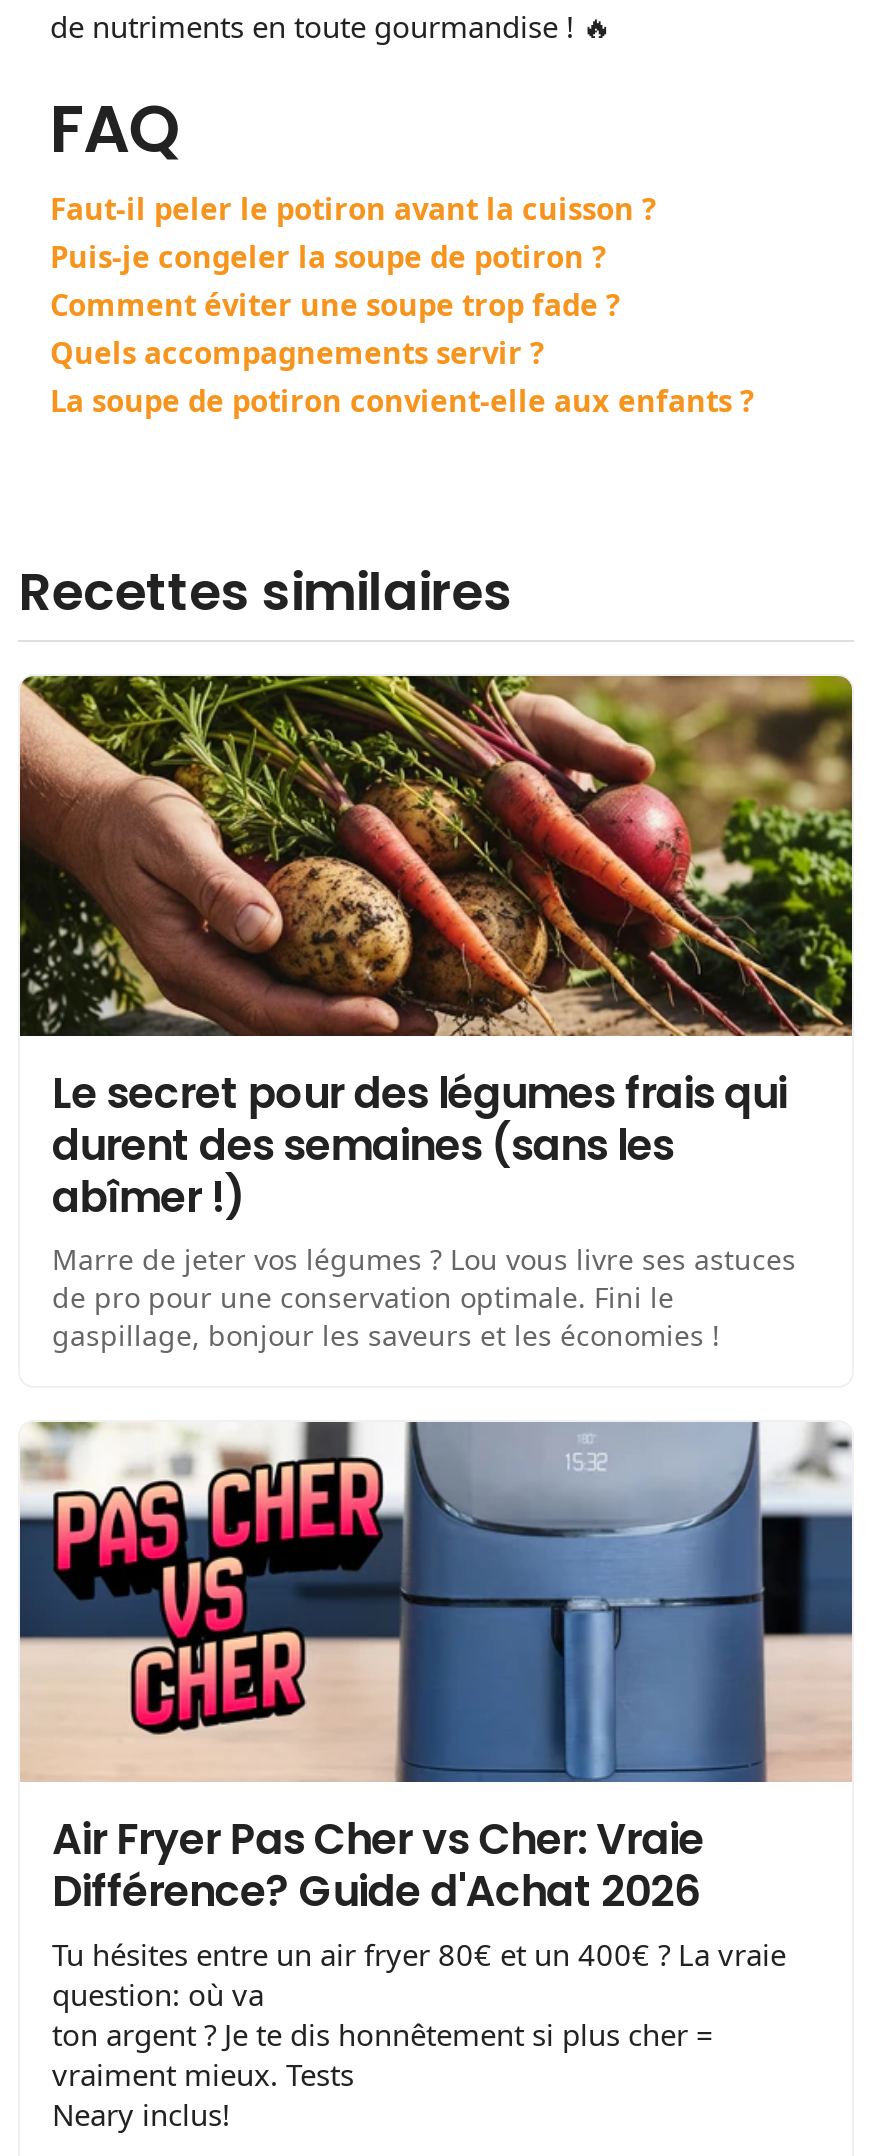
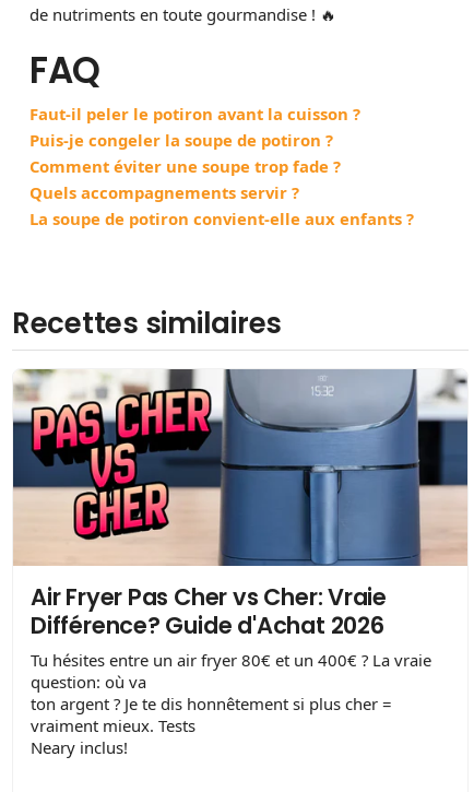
- [image]
- Le secret pour des légumes frais qui
- durent des semaines (sans les
- abîmer !)
- Marre de jeter vos légumes ? Lou vous livre ses astuces
- de pro pour une conservation optimale. Fini le
- gaspillage, bonjour les saveurs et les économies !
